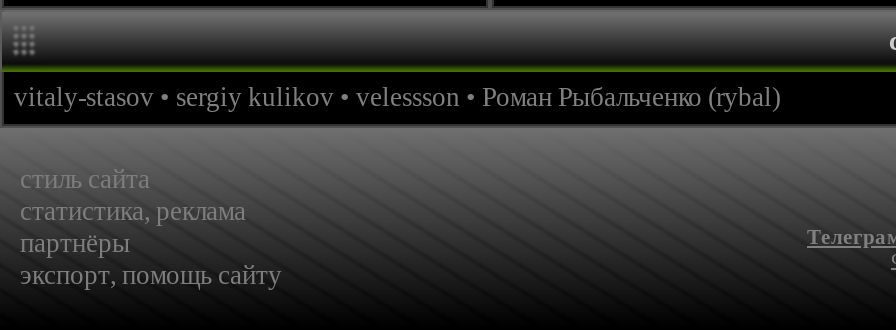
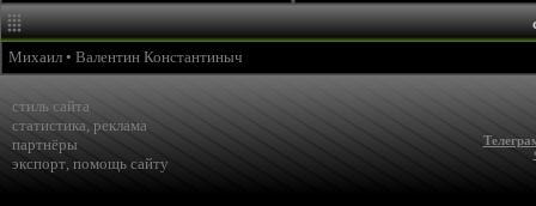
- vitaly-stasov • sergiy kulikov • velessson • Роман Рыбальченко (rybal)
+ Михаил • Валентин Константиныч
